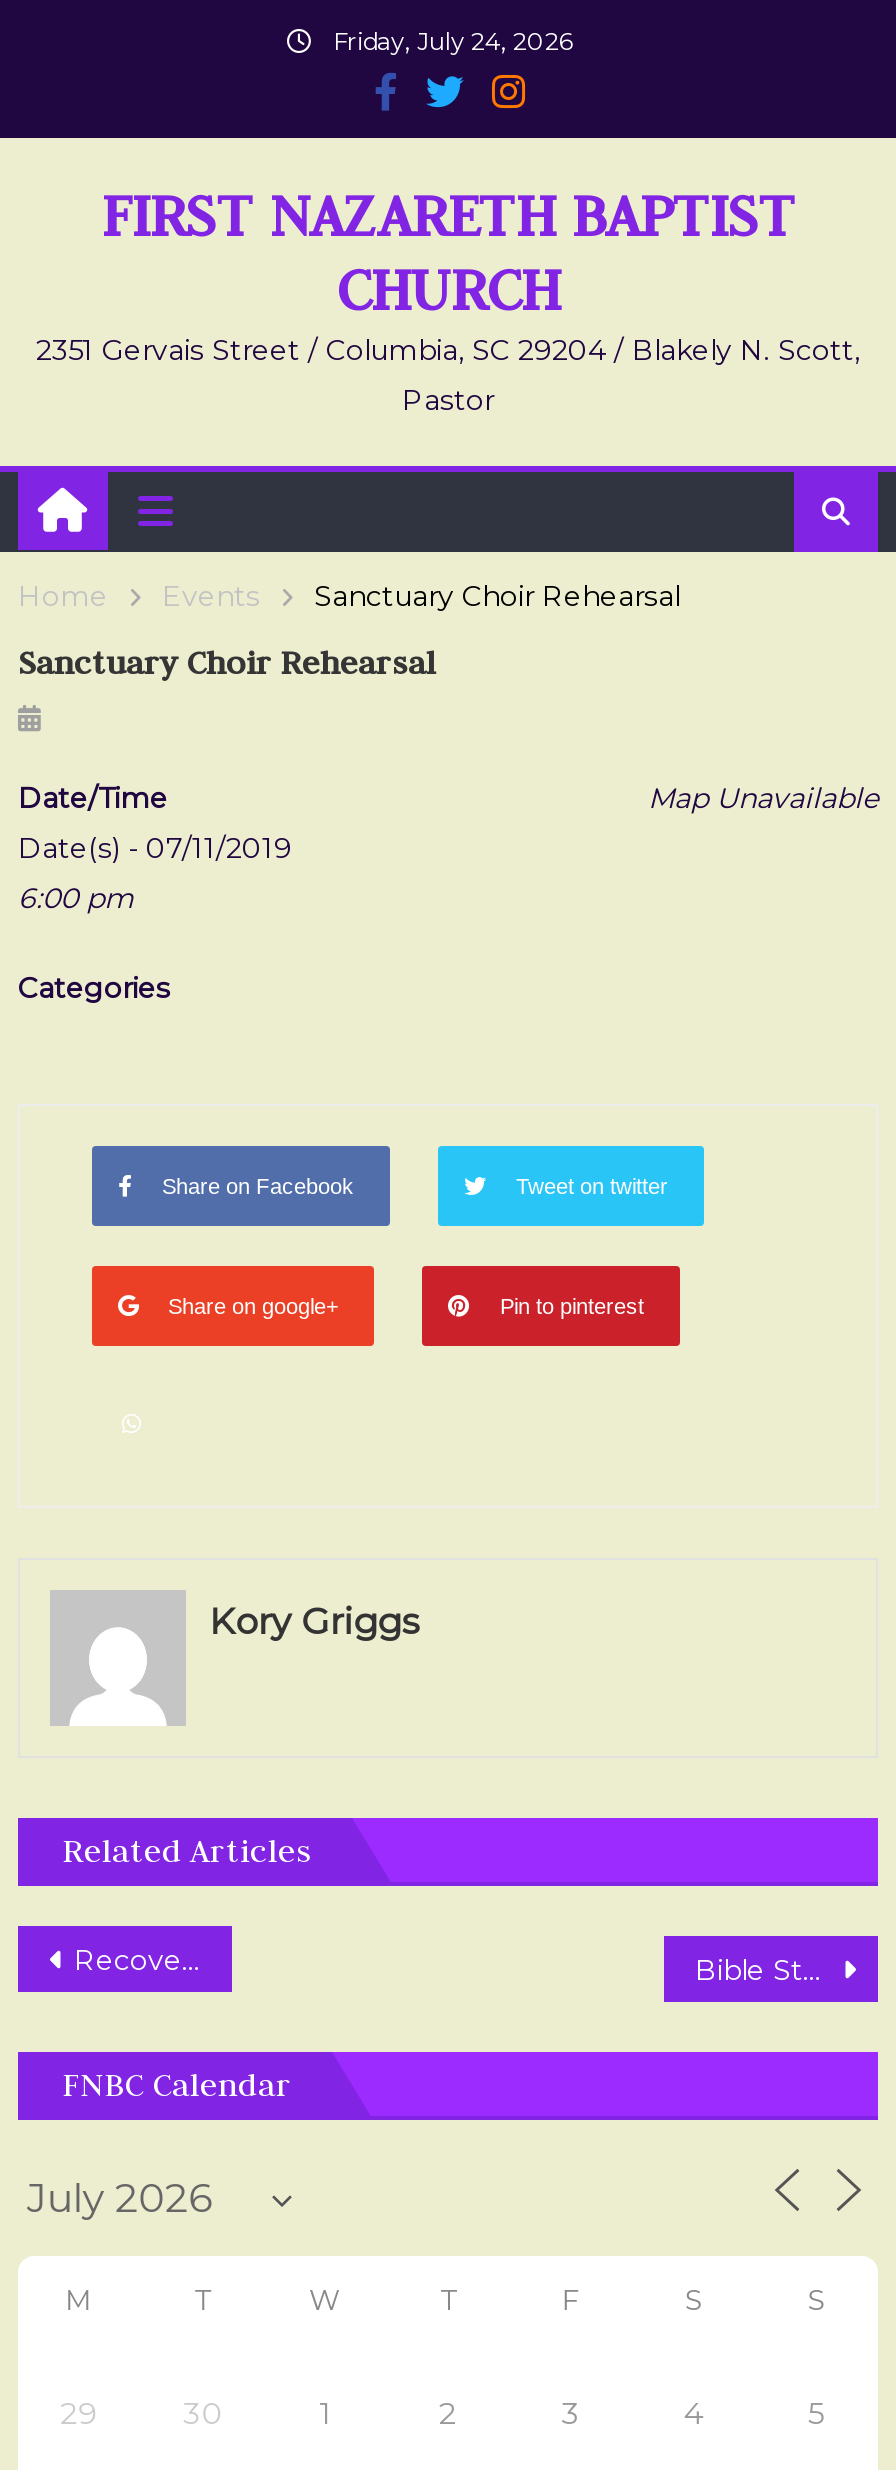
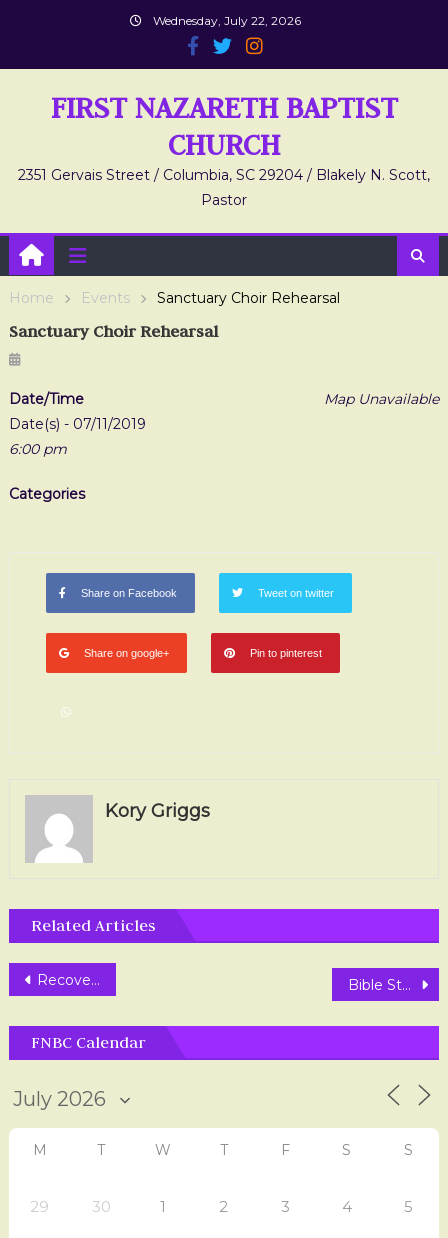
- Friday, July 24, 2026
+ Wednesday, July 22, 2026
